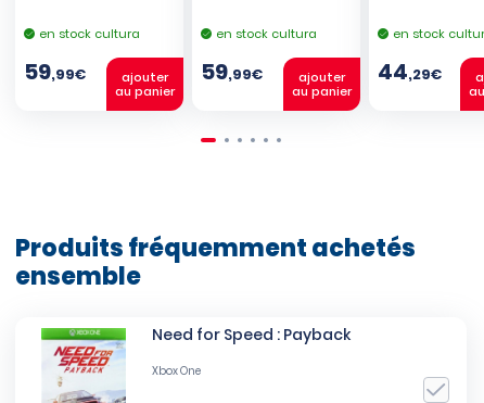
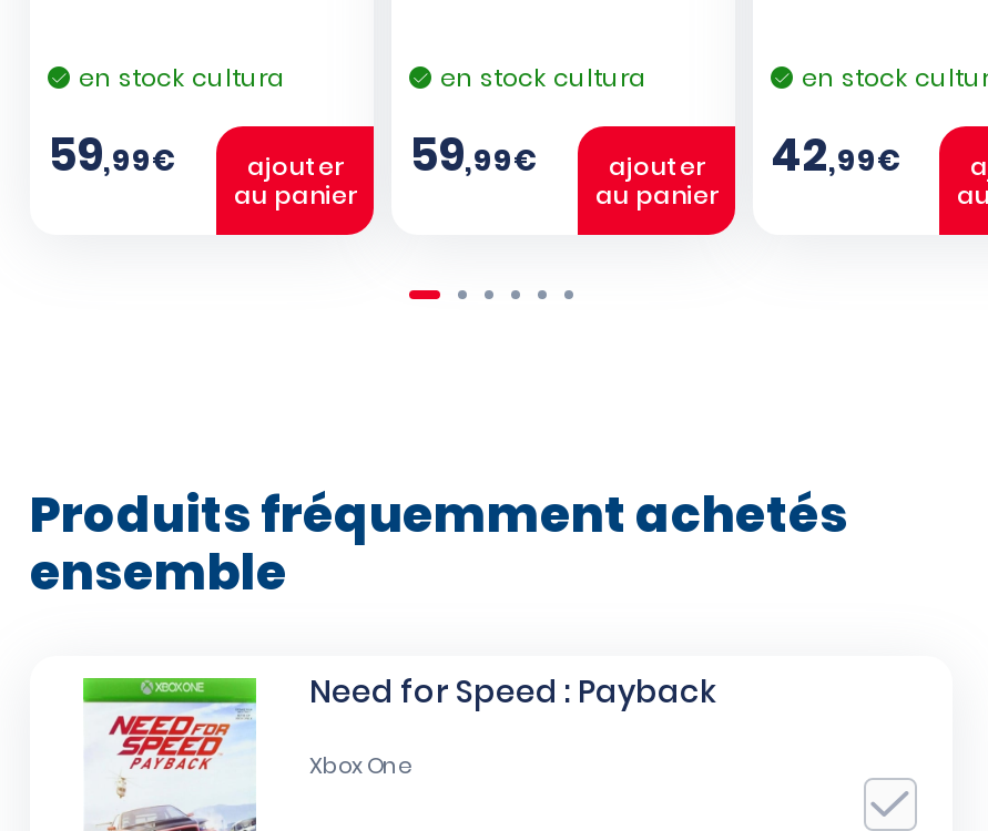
- 44,29€
+ 42,99€
